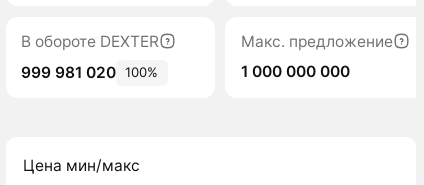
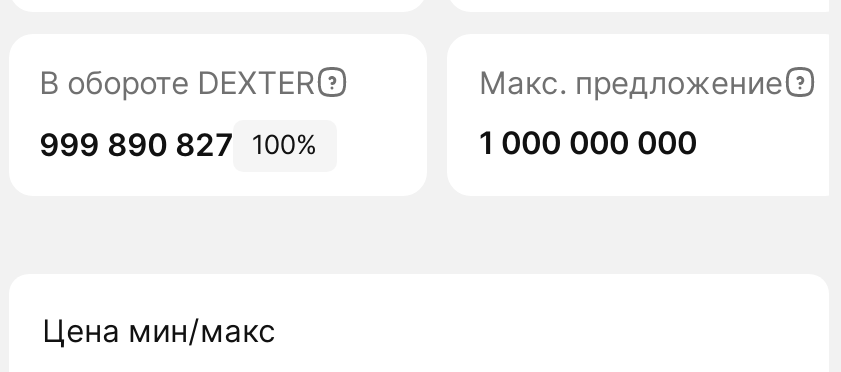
- 999 981 020 100%
+ 999 890 827 100%
